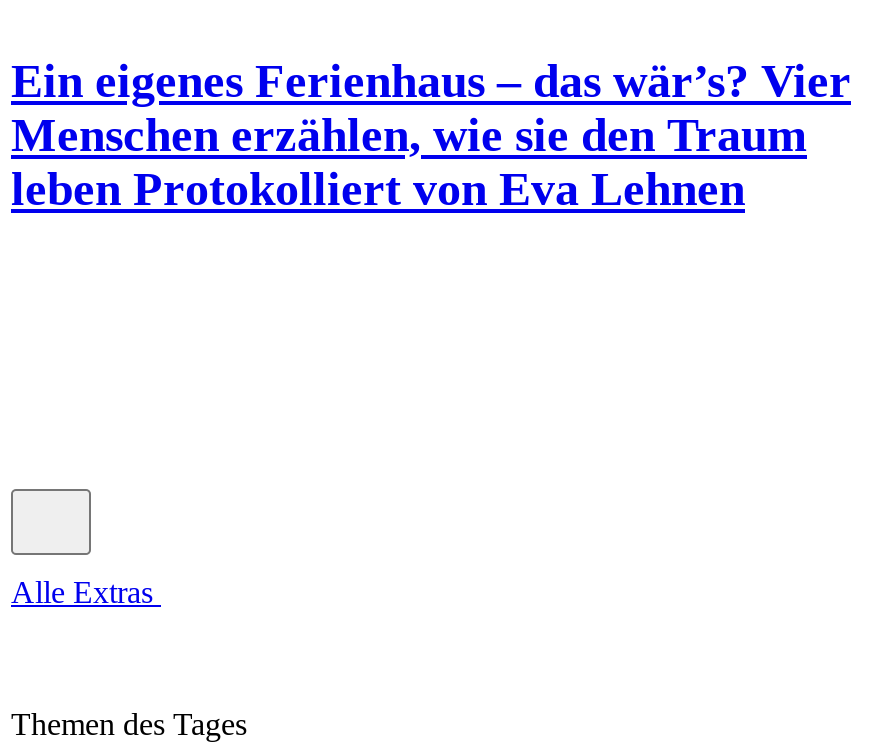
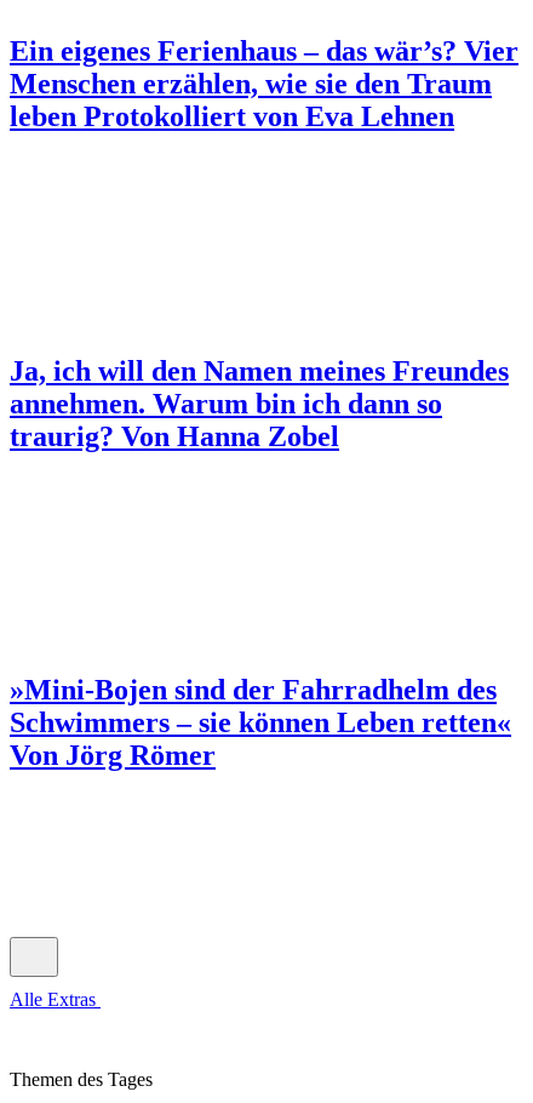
+ Ja, ich will den Namen meines Freundes
+ annehmen. Warum bin ich dann so
+ traurig? Von Hanna Zobel

+ »Mini-Bojen sind der Fahrradhelm des
+ Schwimmers – sie können Leben retten«
+ Von Jörg Römer
